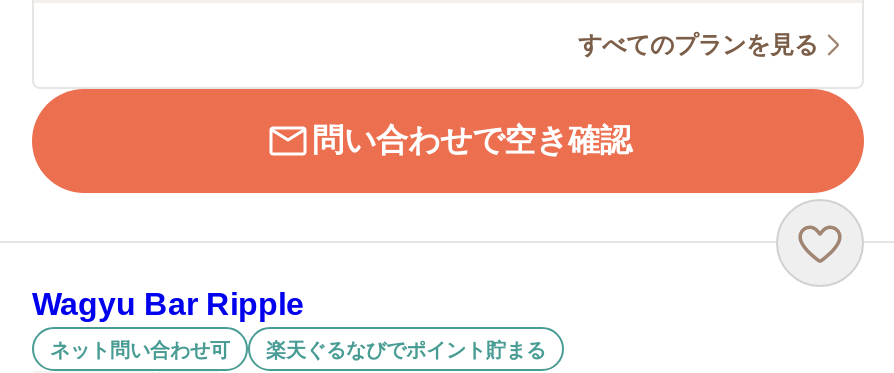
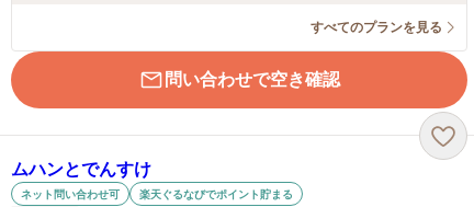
- Wagyu Bar Ripple
+ ムハンとでんすけ
